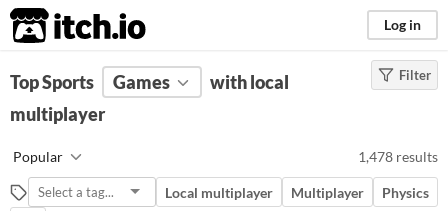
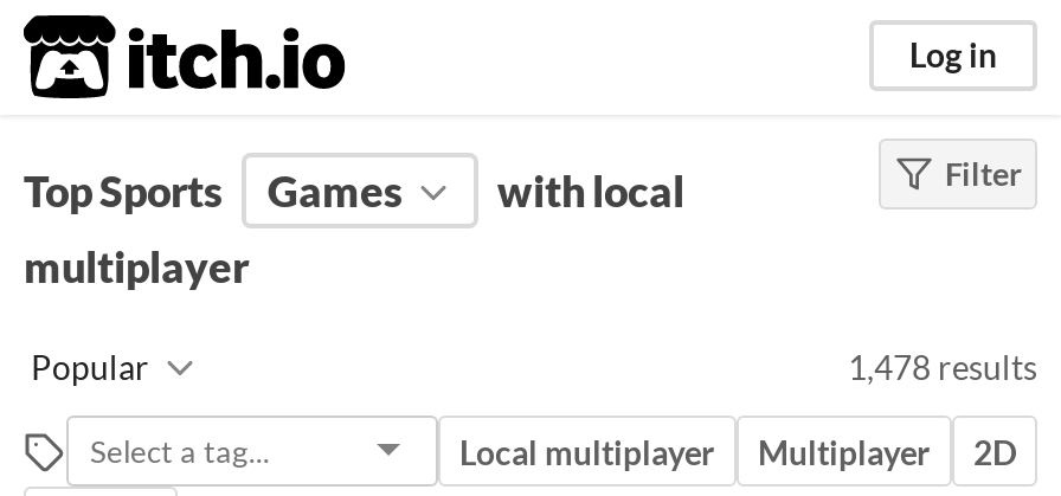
- Physics
+ 2D
